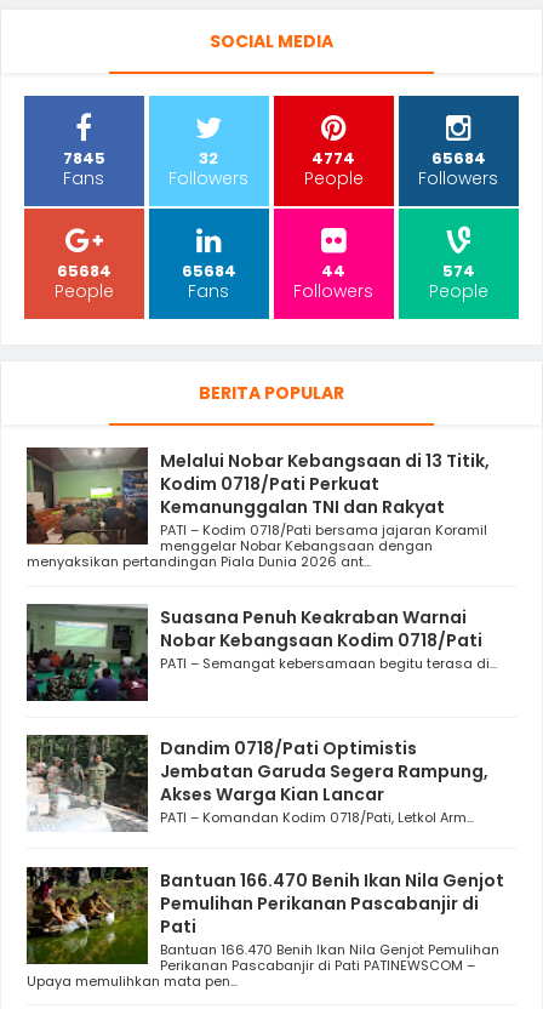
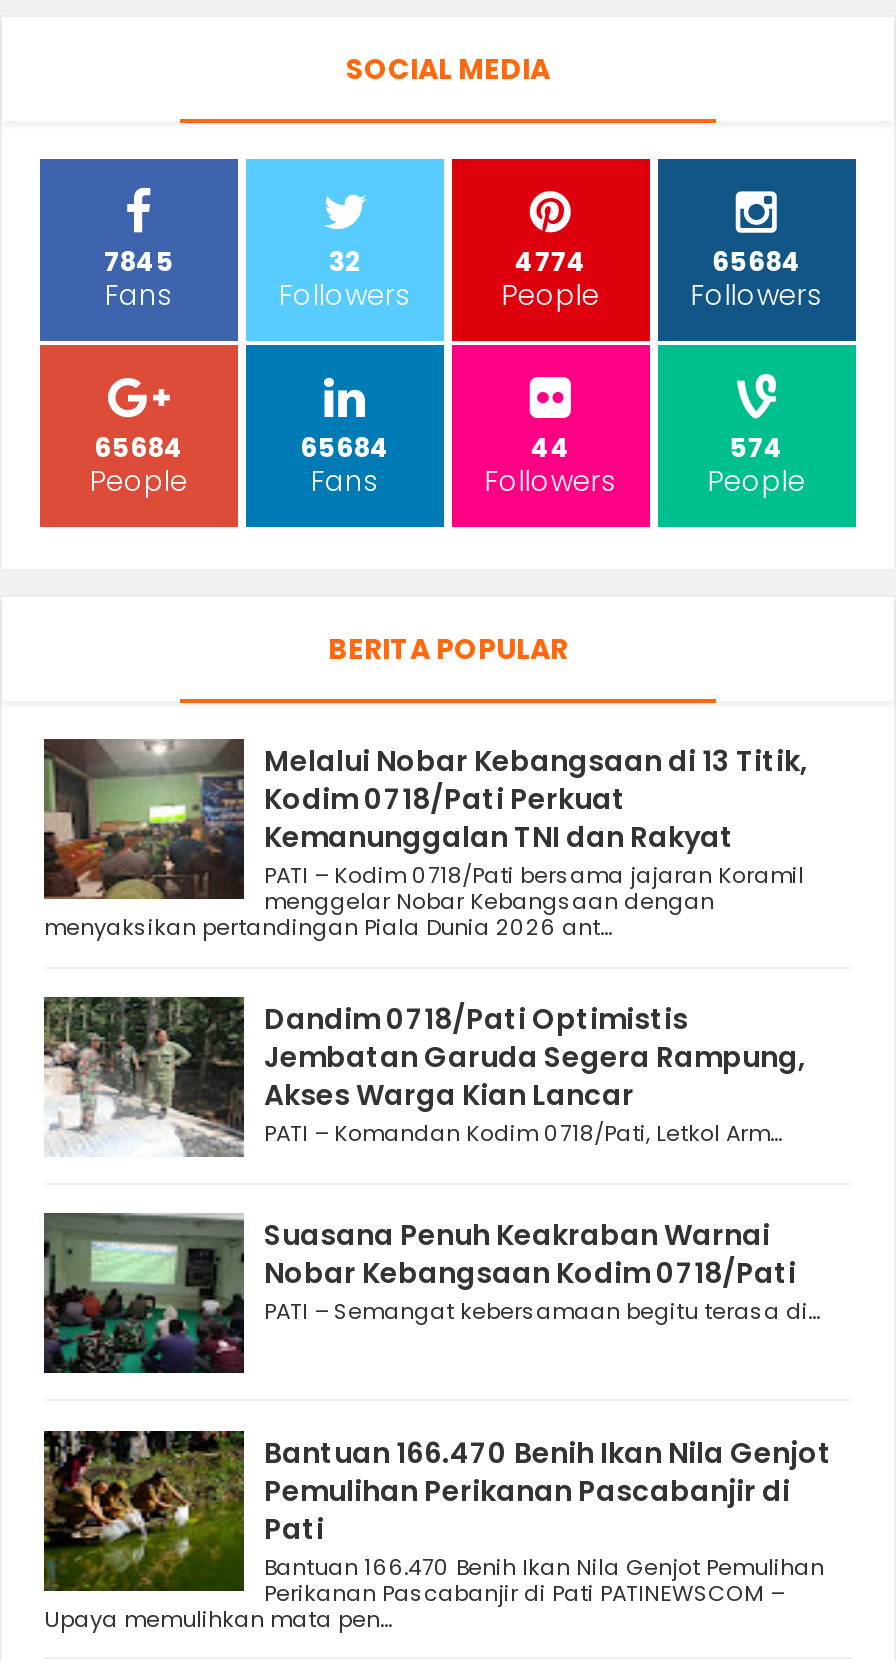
moved down: [image] | Suasana Penuh Keakraban Warnai | Nobar Kebangsaan Kodim 0718/Pati | PATI – Semangat kebersamaan begitu terasa di...

moved up: [image] | Dandim 0718/Pati Optimistis | Jembatan Garuda Segera Rampung, | Akses Warga Kian Lancar | PATI – Komandan Kodim 0718/Pati, Letkol Arm...
